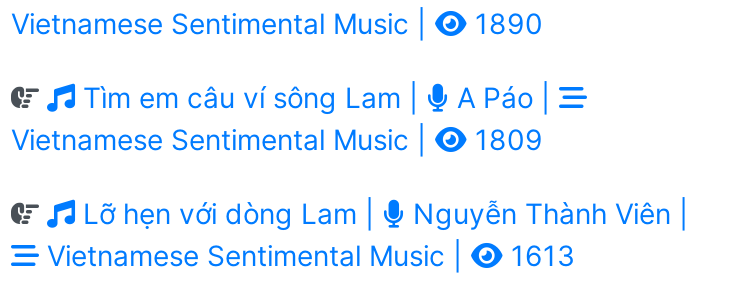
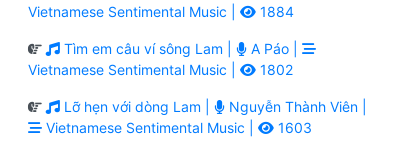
- 1890
+ 1884

- 1809
+ 1802

- 1613
+ 1603
